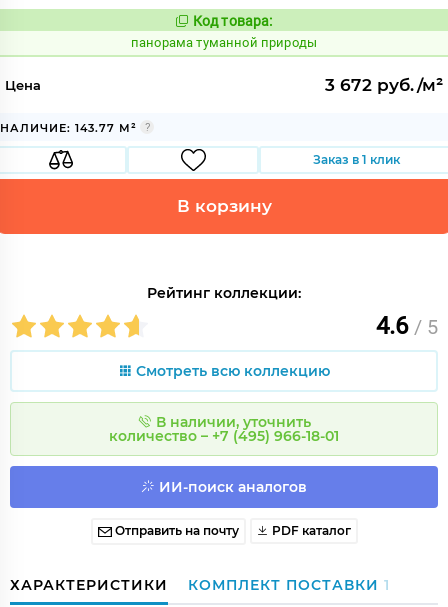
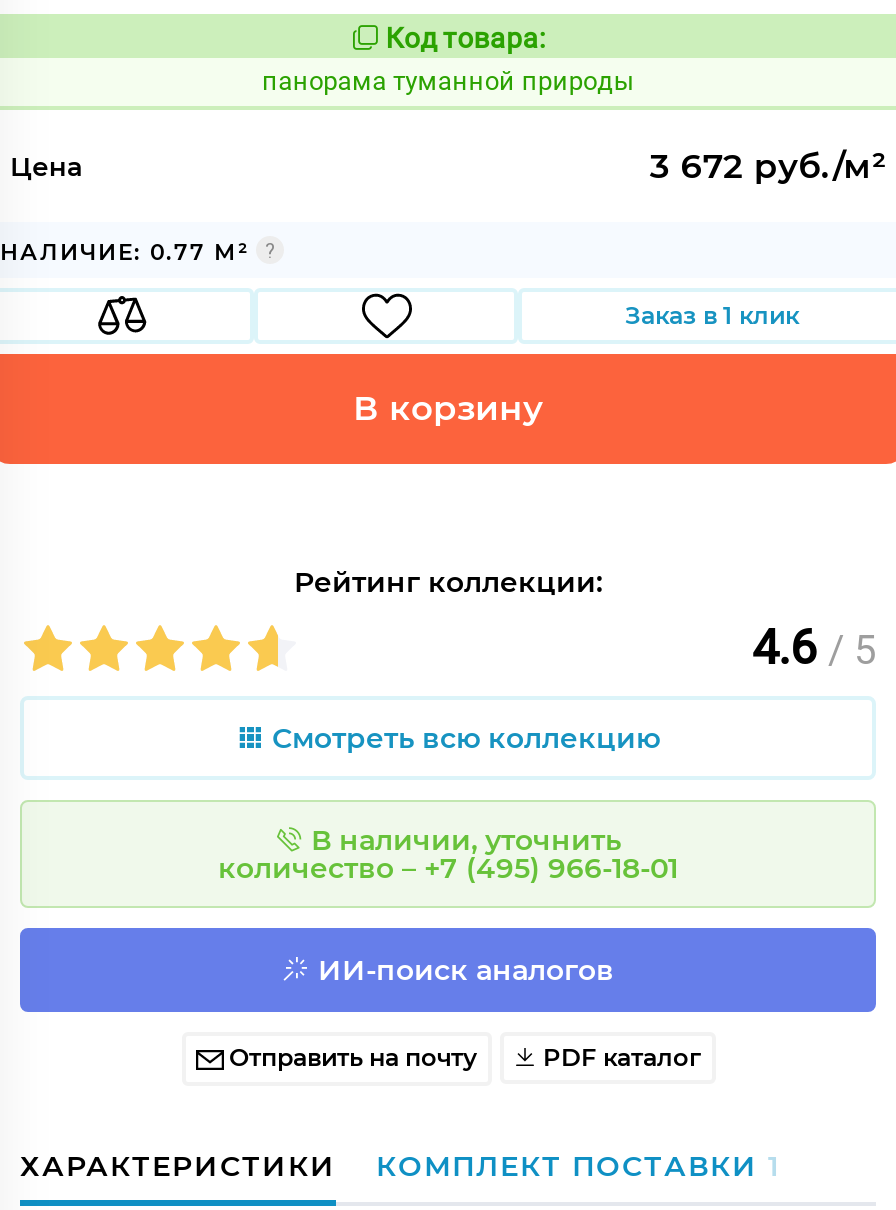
- НАЛИЧИЕ: 143.77 М²
+ НАЛИЧИЕ: 0.77 М²
